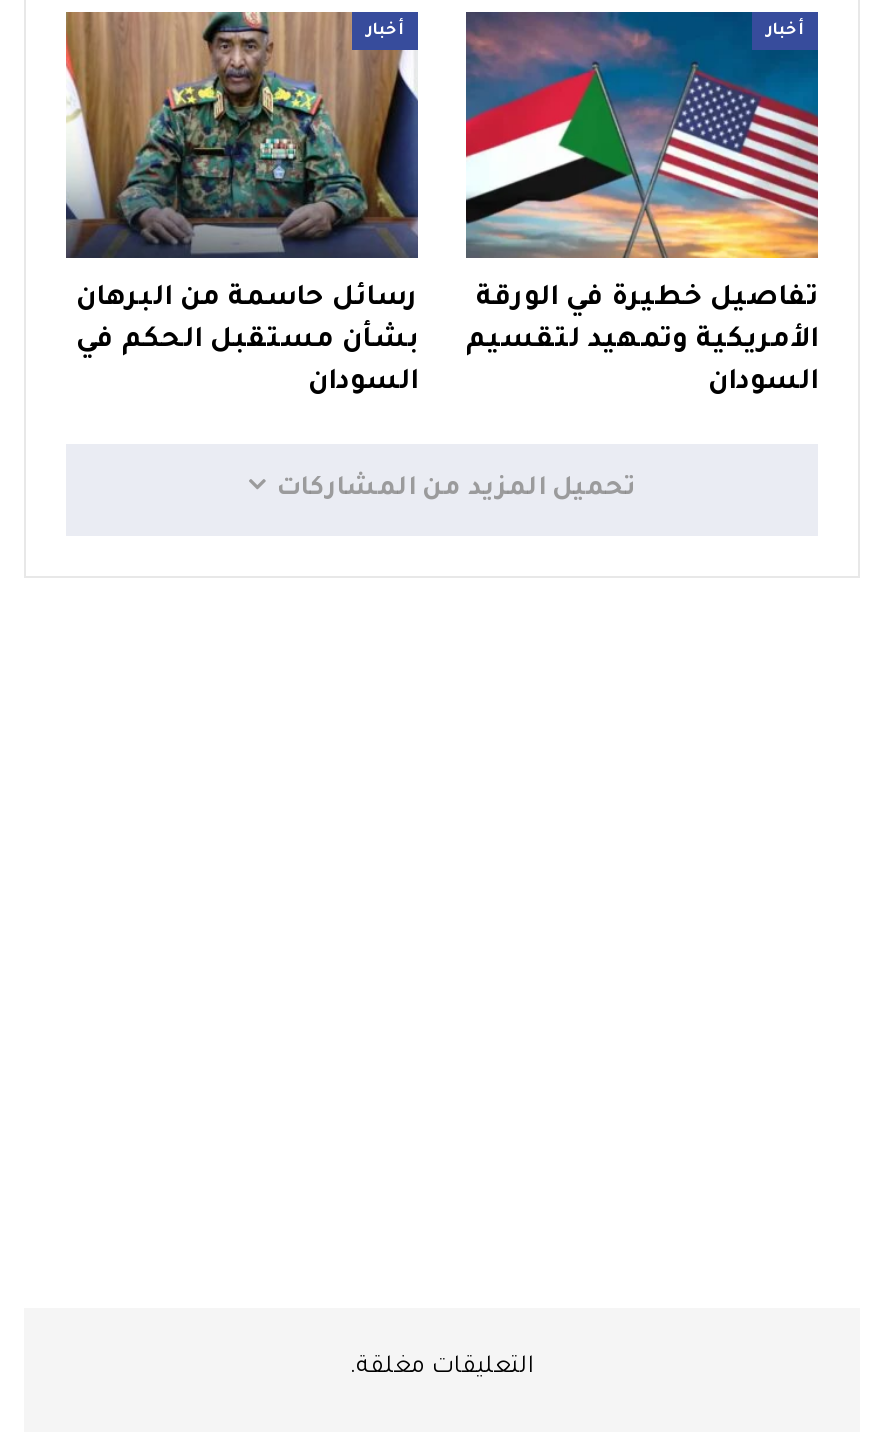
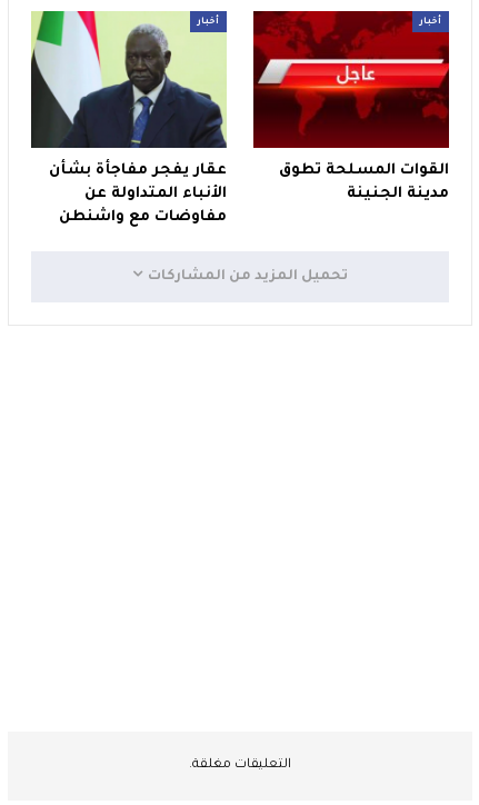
- [image]
- رسائل حاسمة من البرهان
- بشأن مستقبل الحكم في
- السودان
+ [image]
+ عقار يفجر مفاجأة بشأن
+ الأنباء المتداولة عن
+ مفاوضات مع واشنطن

- [image]
- تفاصيل خطيرة في الورقة
- الأمريكية وتمهيد لتقسيم
- السودان
+ [image]
+ القوات المسلحة تطوق
+ مدينة الجنينة
